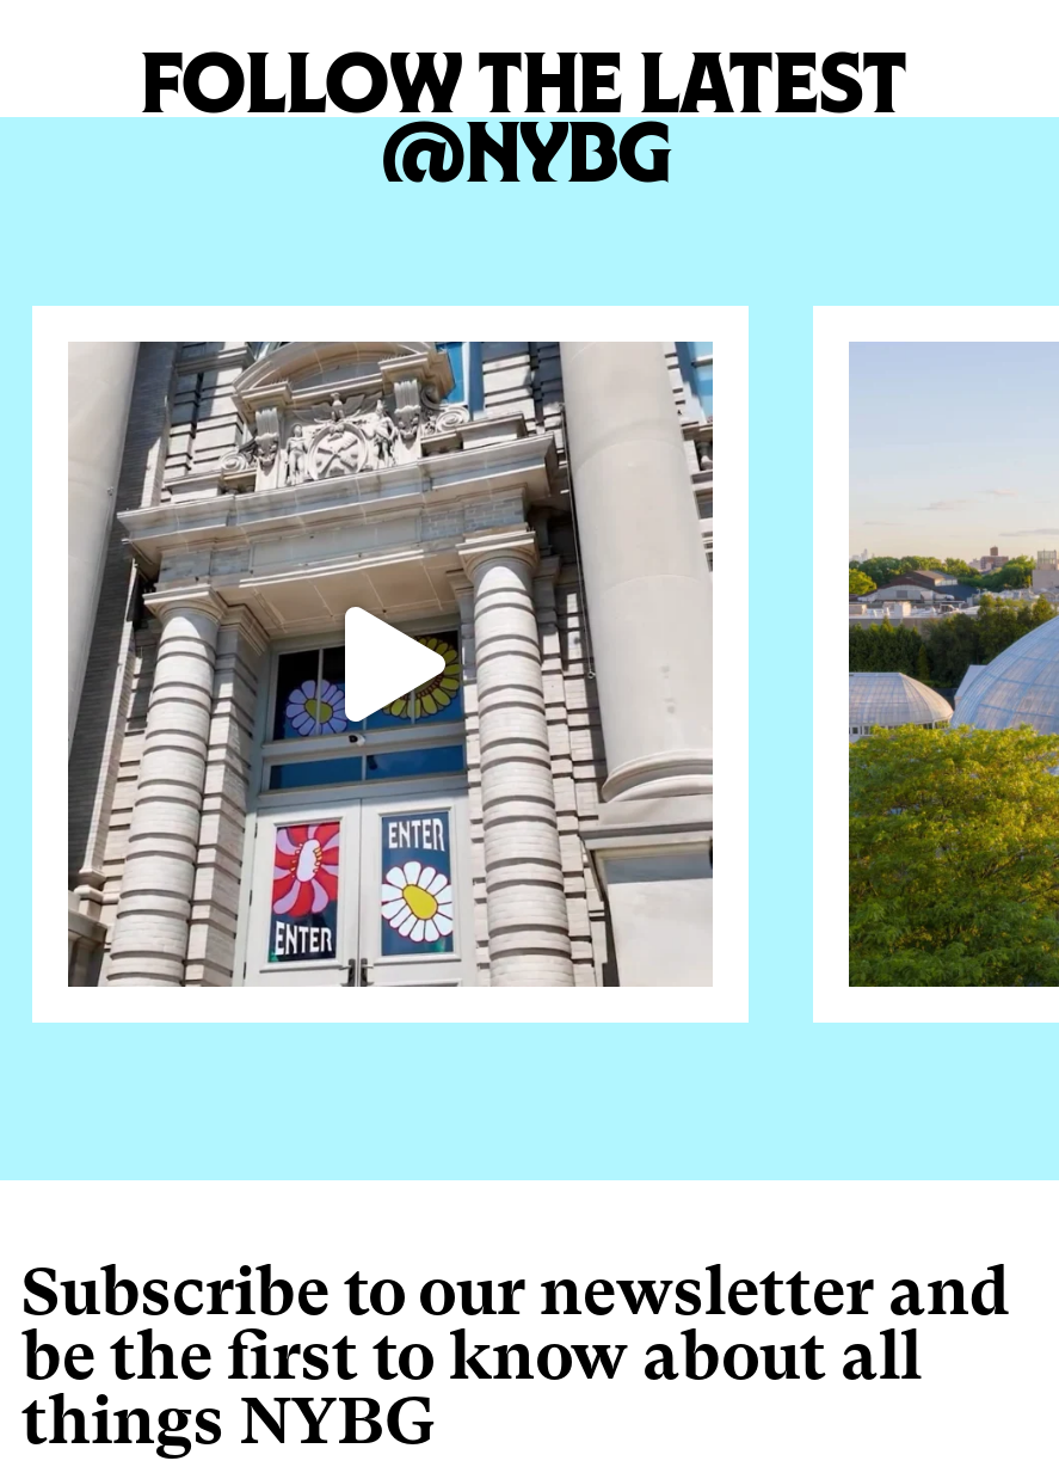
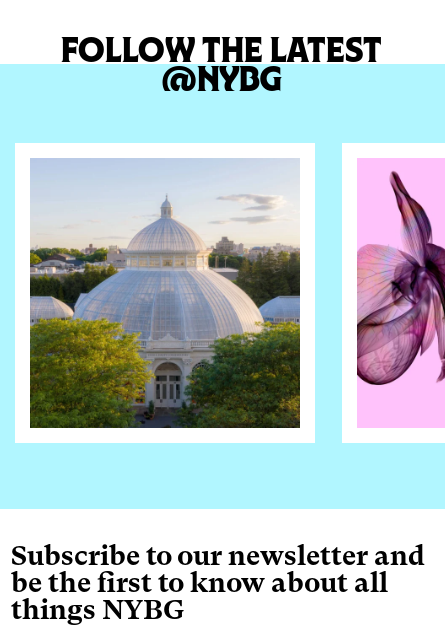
- [image]
+ [image]

- [image]
+ [image]
